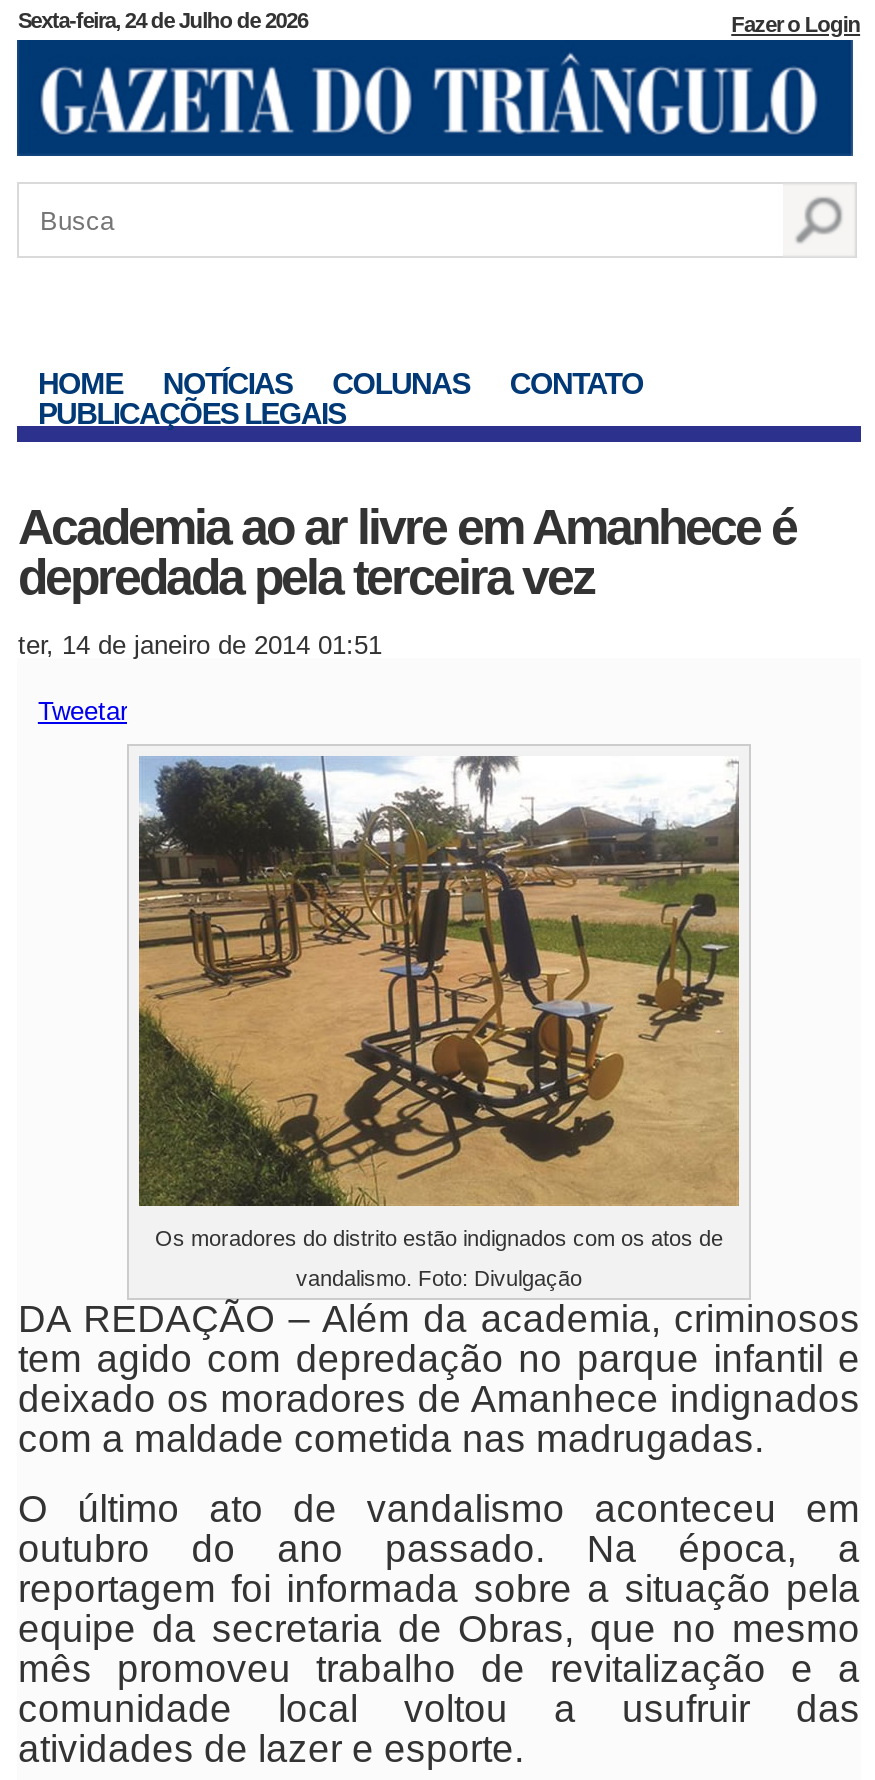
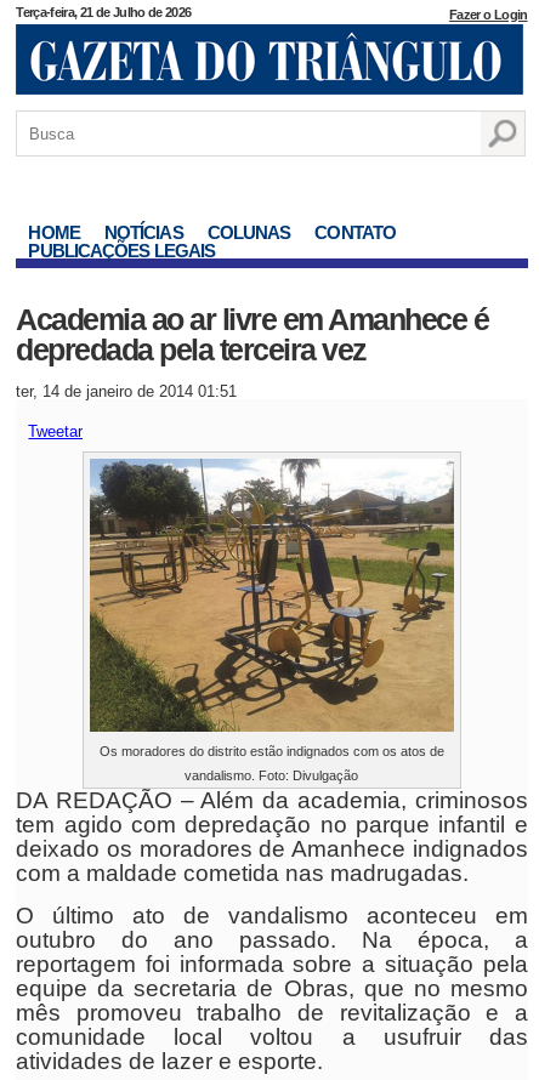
- Sexta-feira, 24 de Julho de 2026
+ Terça-feira, 21 de Julho de 2026
